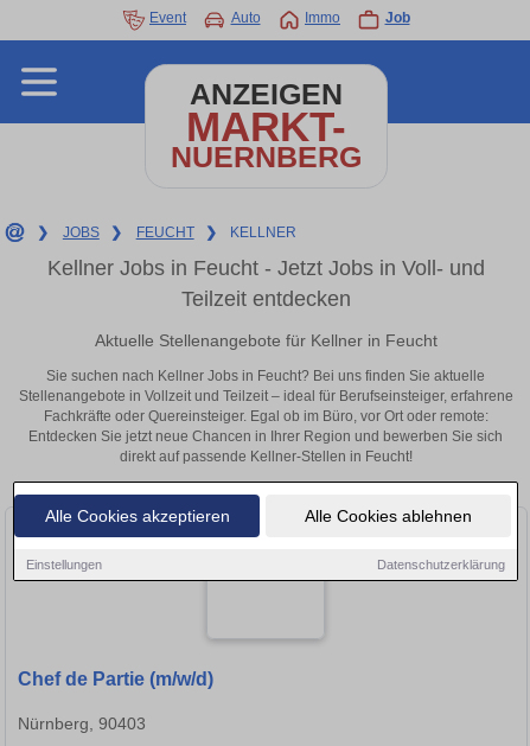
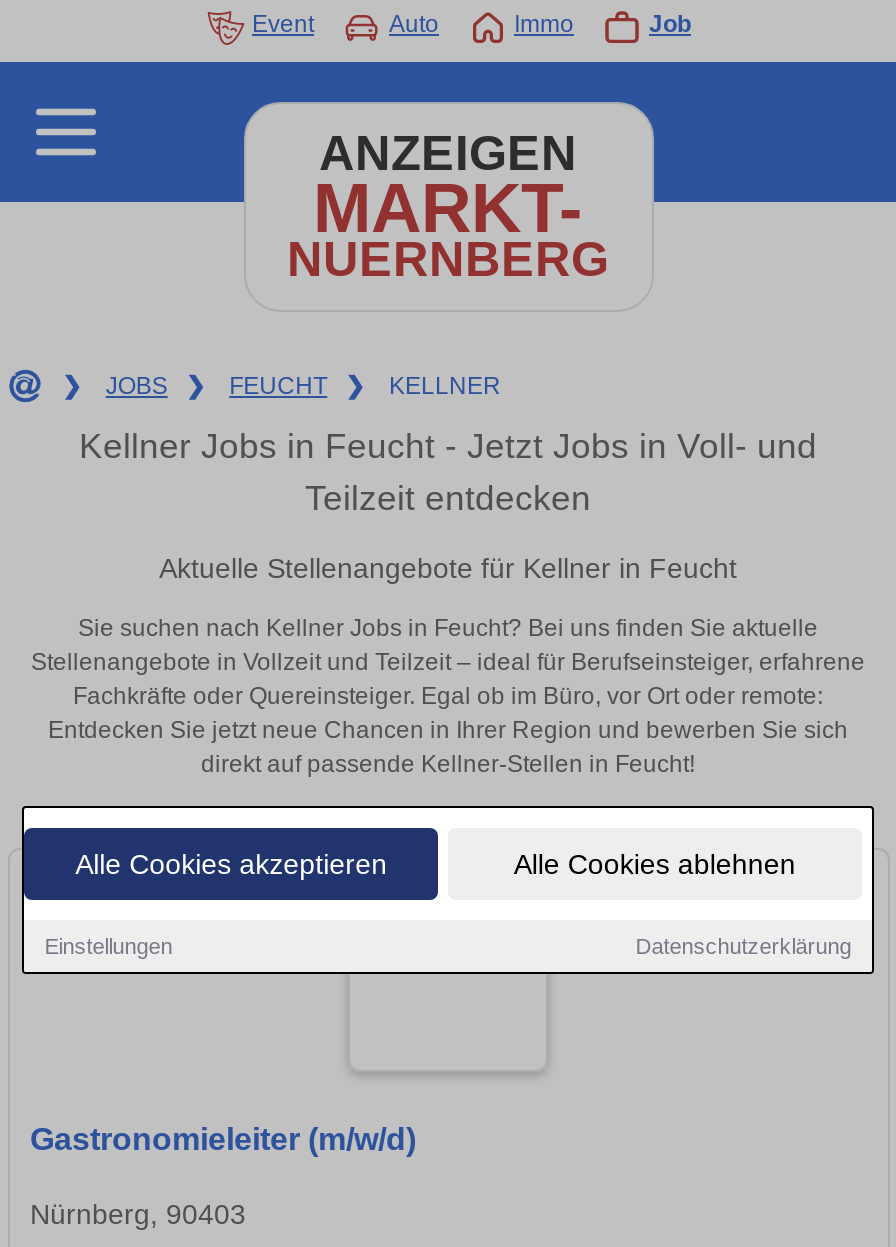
- Chef de Partie (m/w/d)
+ Gastronomieleiter (m/w/d)
